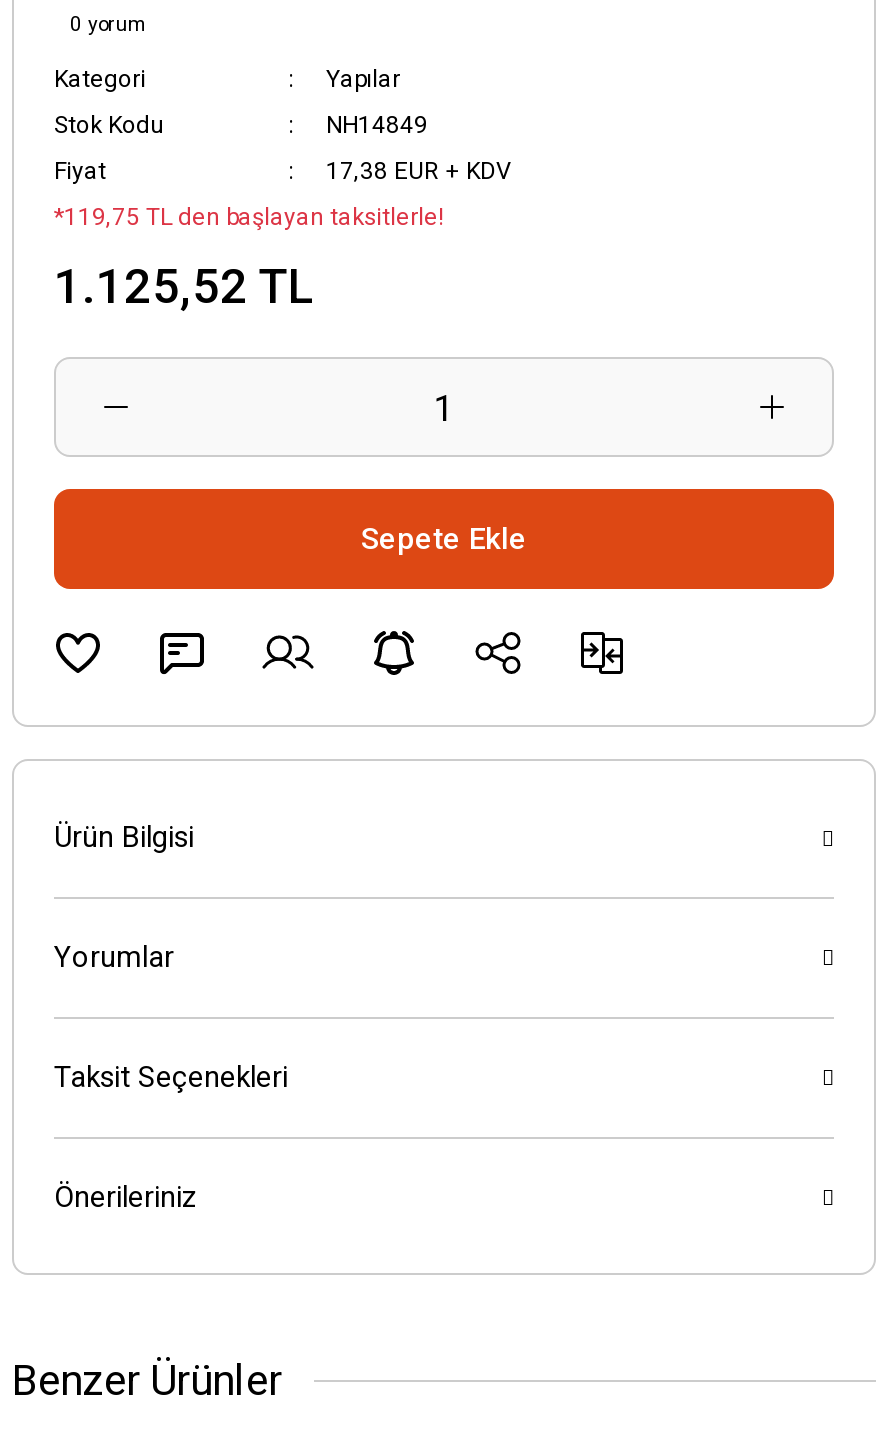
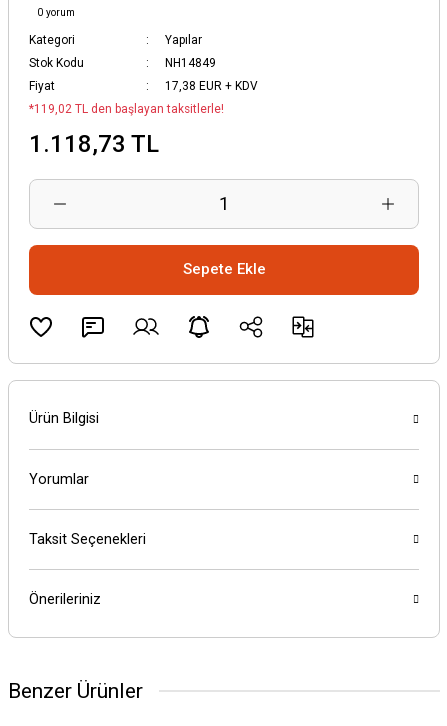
- *119,75 TL den başlayan taksitlerle!
+ *119,02 TL den başlayan taksitlerle!

- 1.125,52 TL
+ 1.118,73 TL
